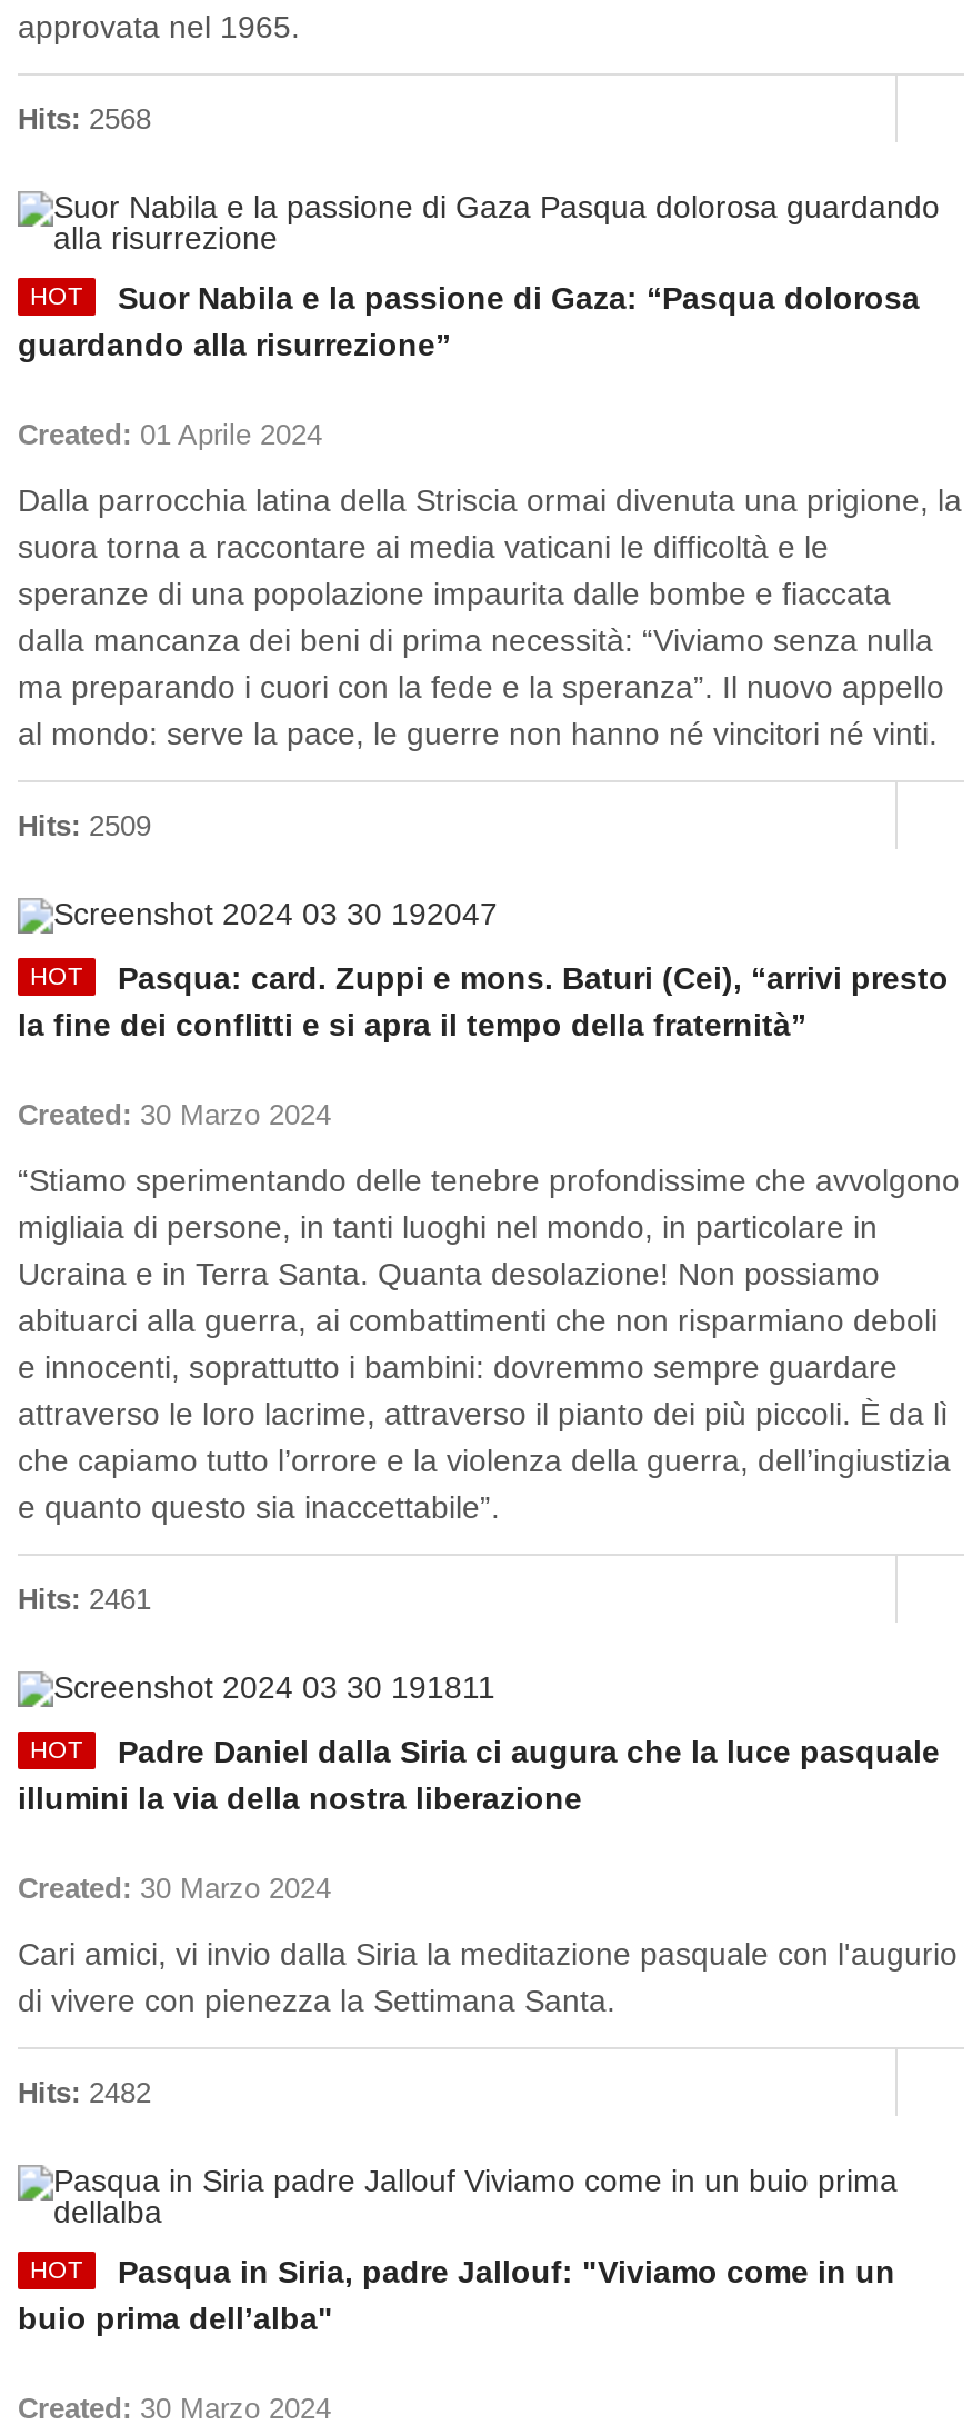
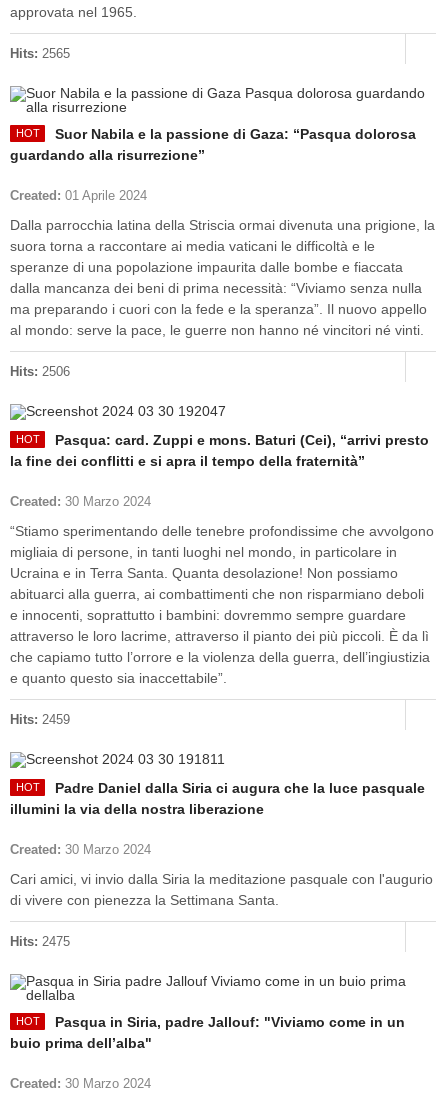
- Hits: 2568
+ Hits: 2565

- Hits: 2509
+ Hits: 2506

- Hits: 2461
+ Hits: 2459

- Hits: 2482
+ Hits: 2475
